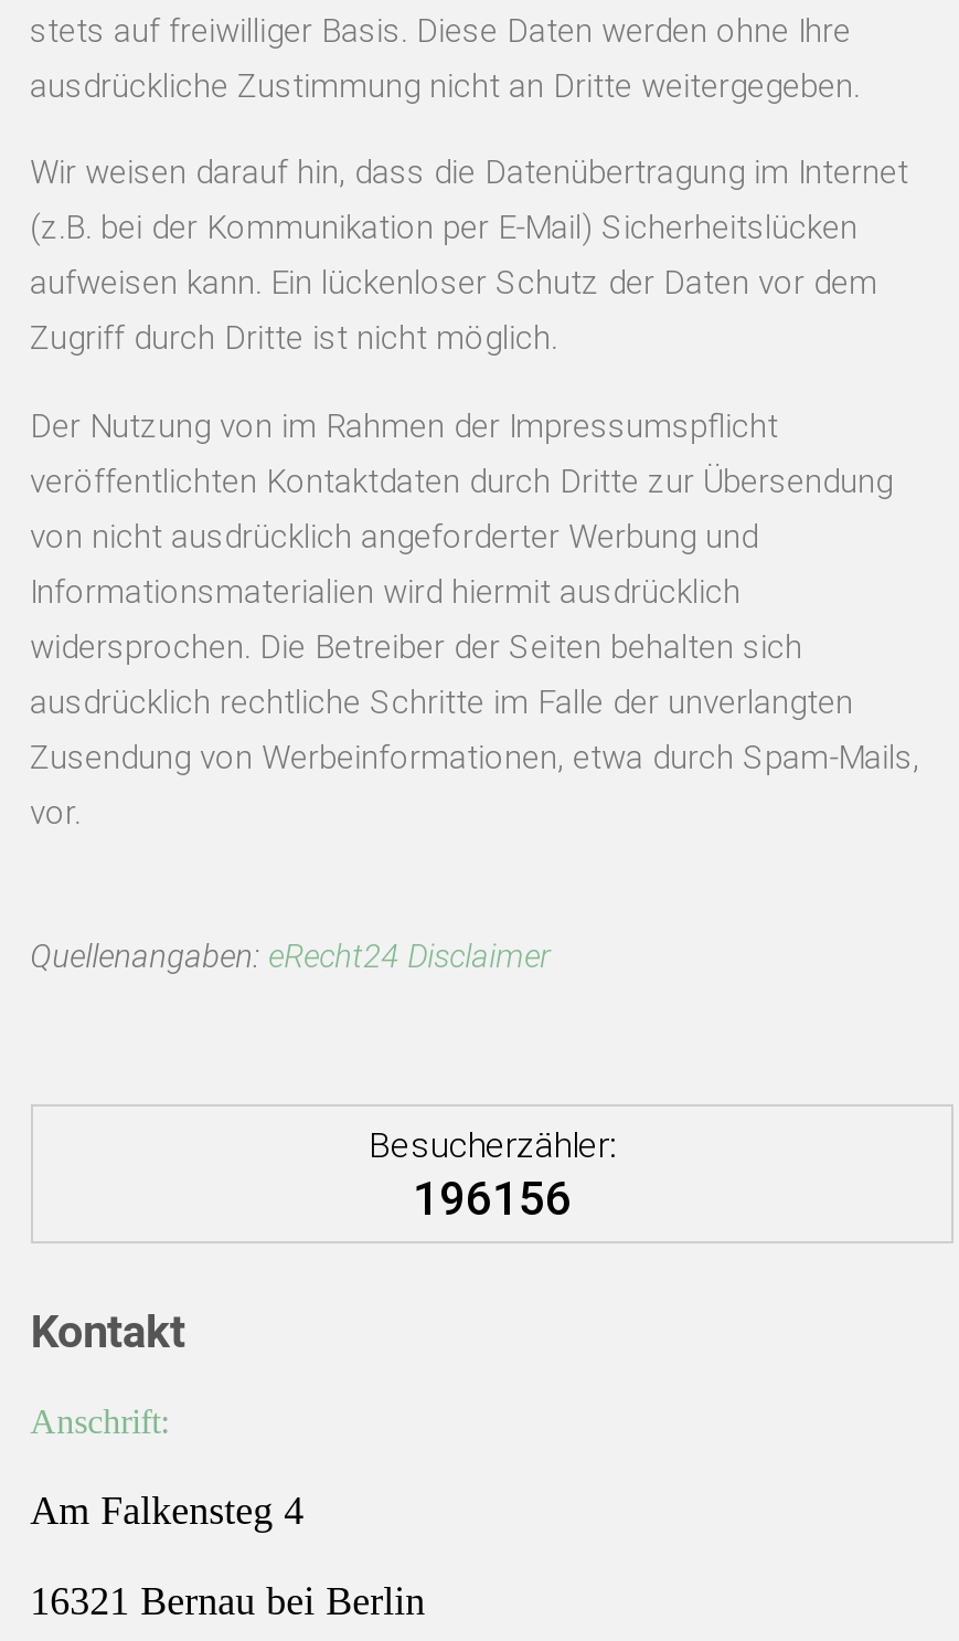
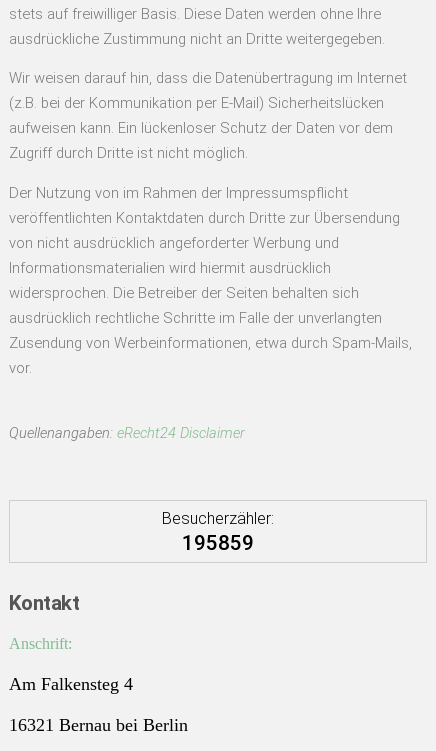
- 196156
+ 195859
